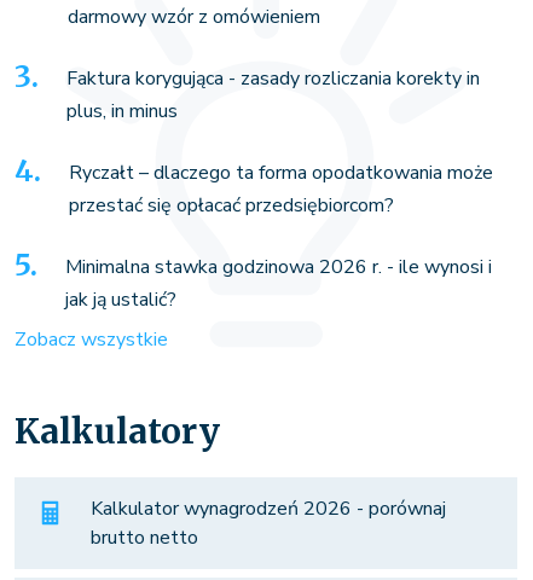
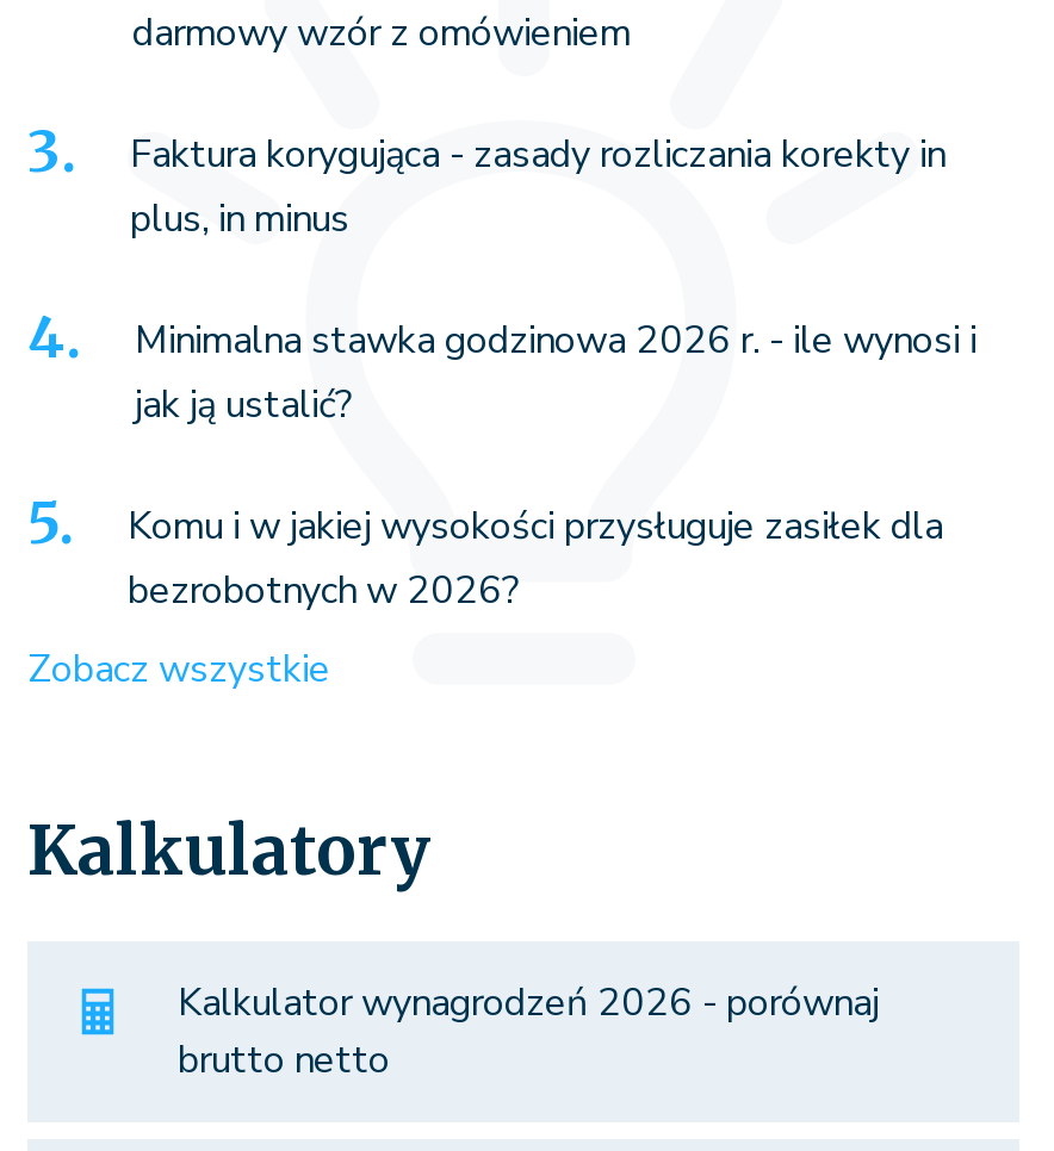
- Ryczałt – dlaczego ta forma opodatkowania może
- przestać się opłacać przedsiębiorcom?

moved up: Minimalna stawka godzinowa 2026 r. - ile wynosi i | jak ją ustalić?

+ Komu i w jakiej wysokości przysługuje zasiłek dla
+ bezrobotnych w 2026?
